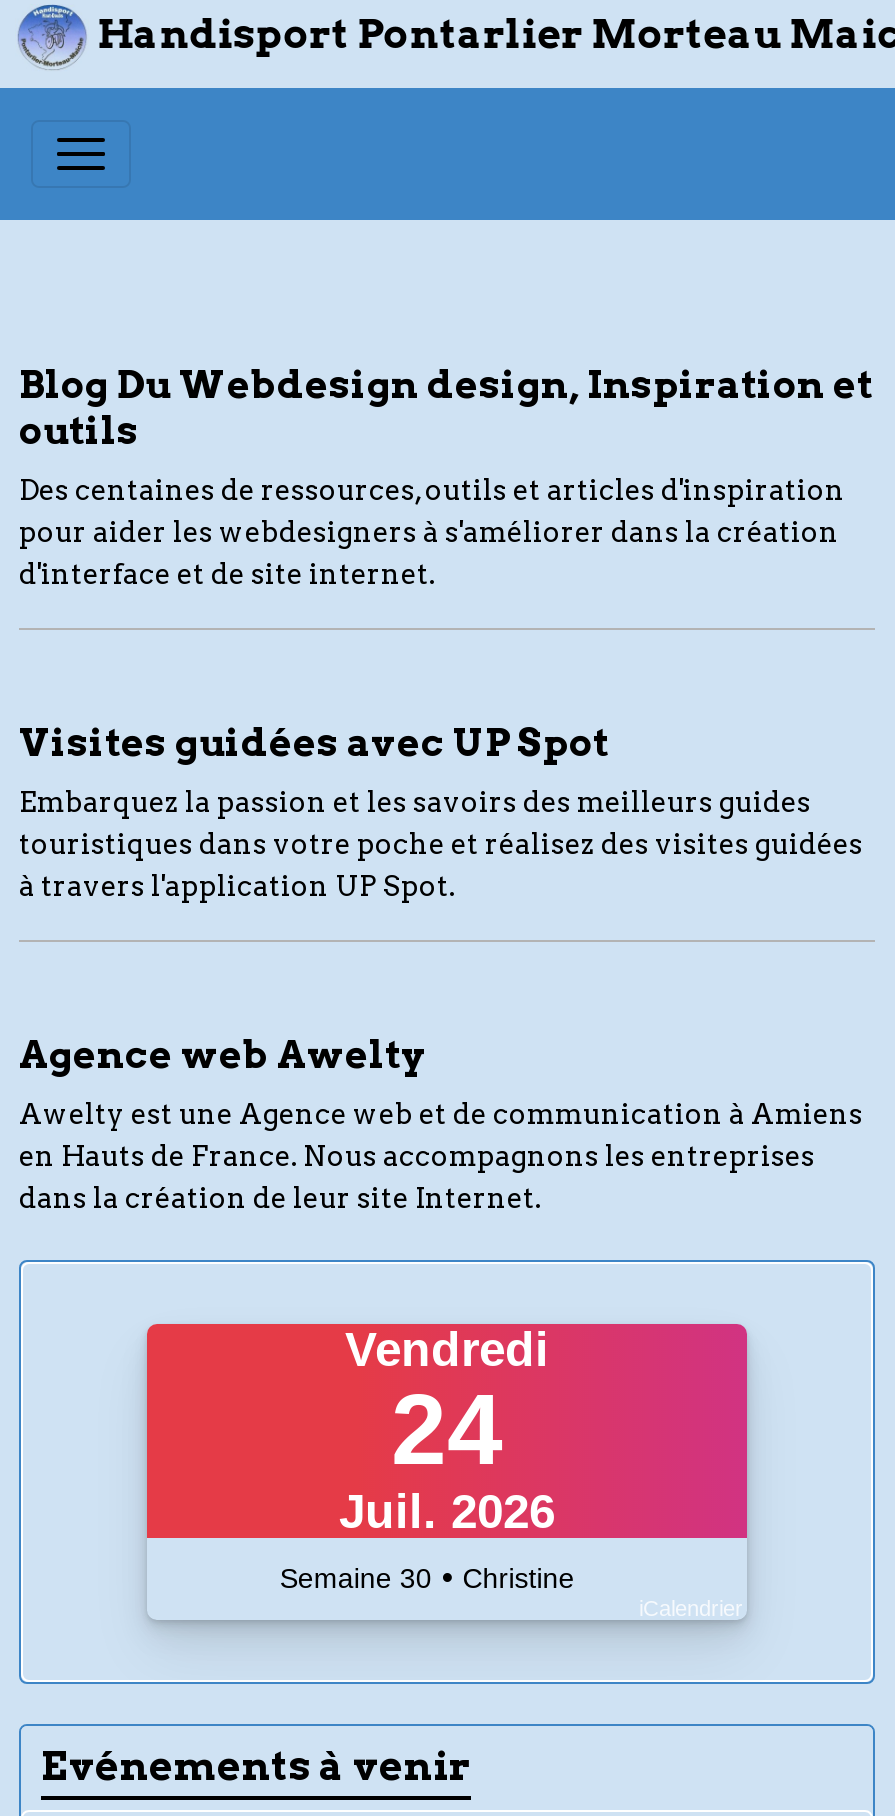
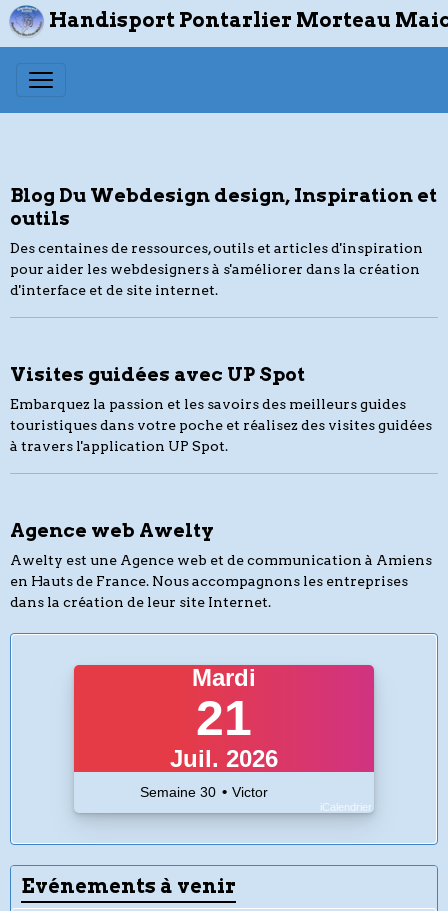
- Vendredi
- 24
+ Mardi
+ 21

- Semaine 30 • Christine
+ Semaine 30 • Victor
